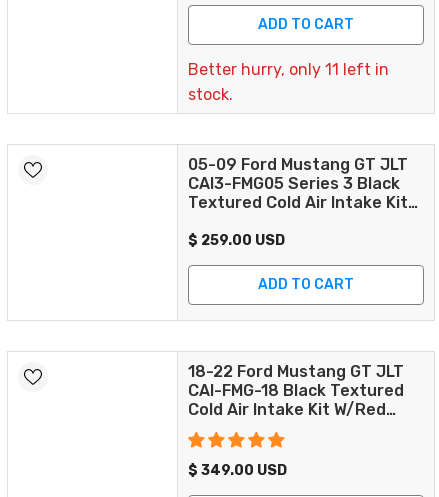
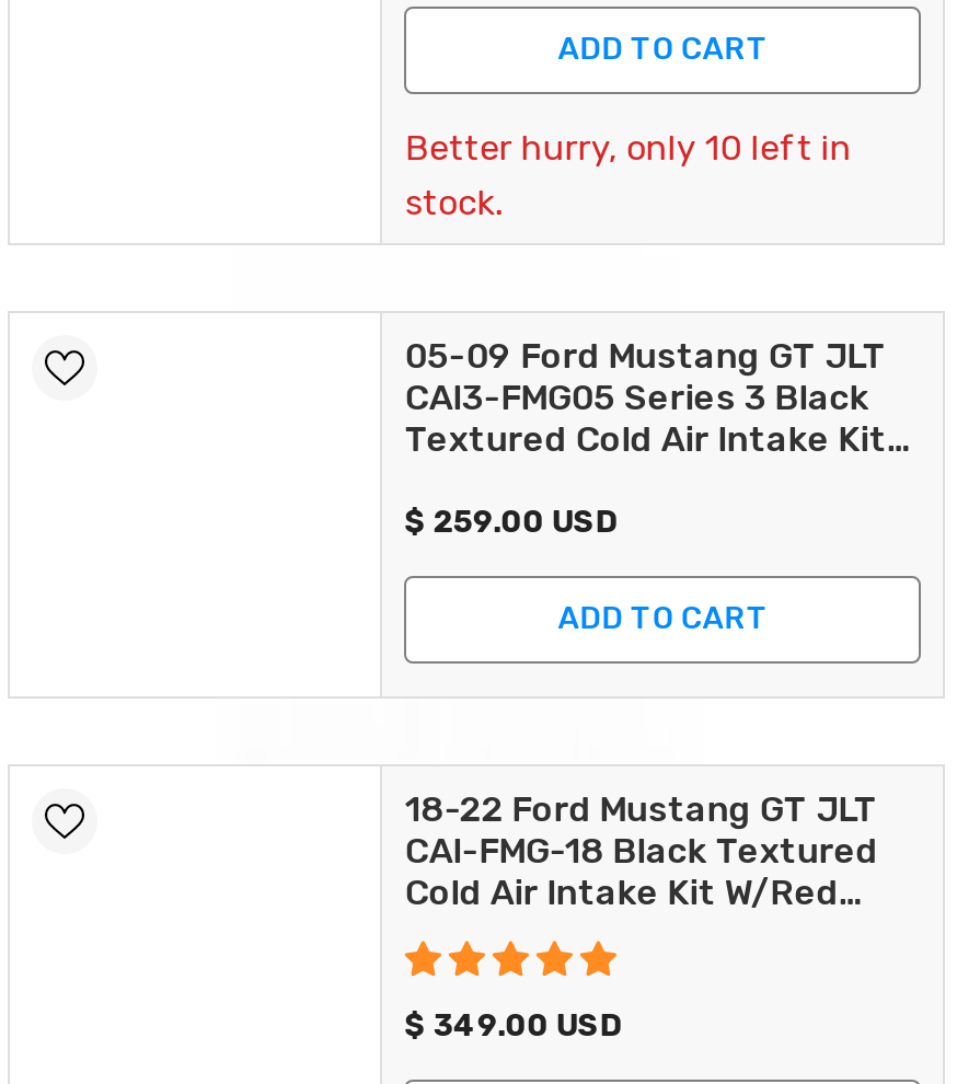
- Better hurry, only 11 left in
+ Better hurry, only 10 left in
